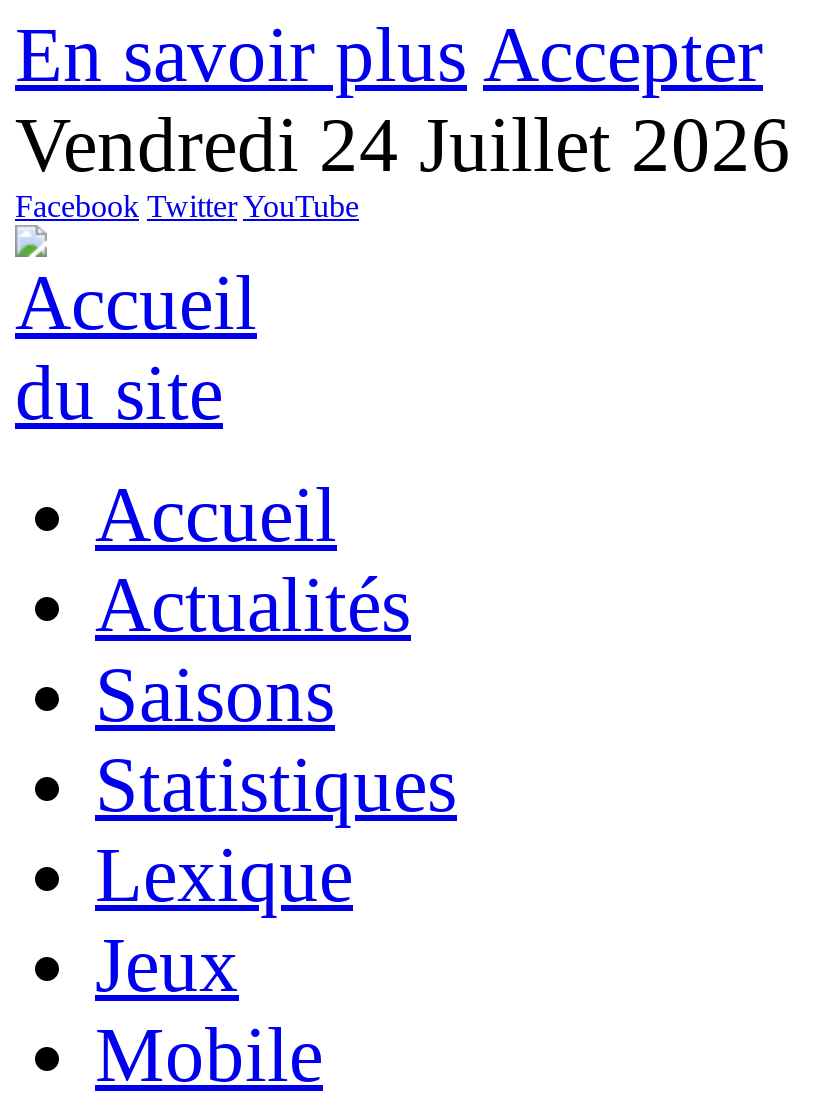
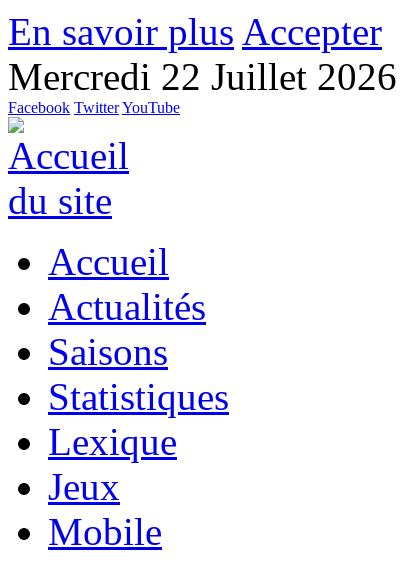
- Vendredi 24 Juillet 2026
+ Mercredi 22 Juillet 2026
